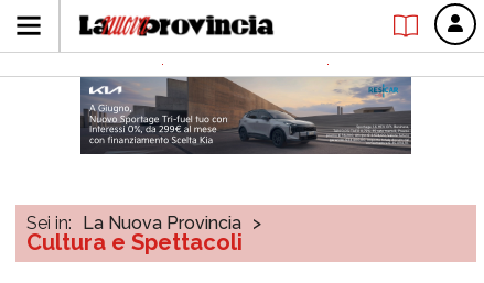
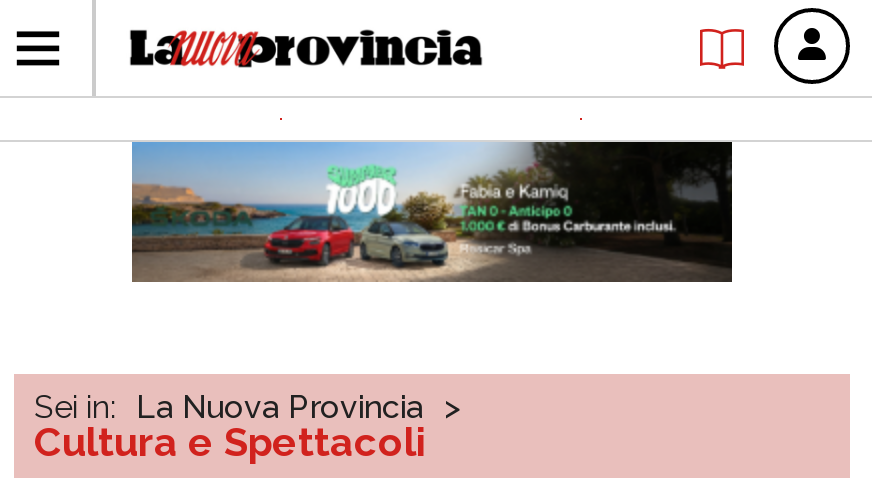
- [image]
+ [image]
